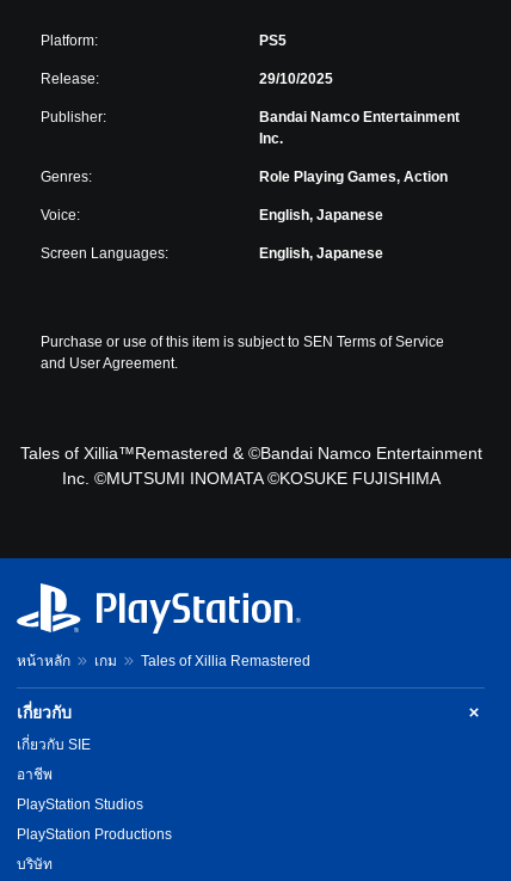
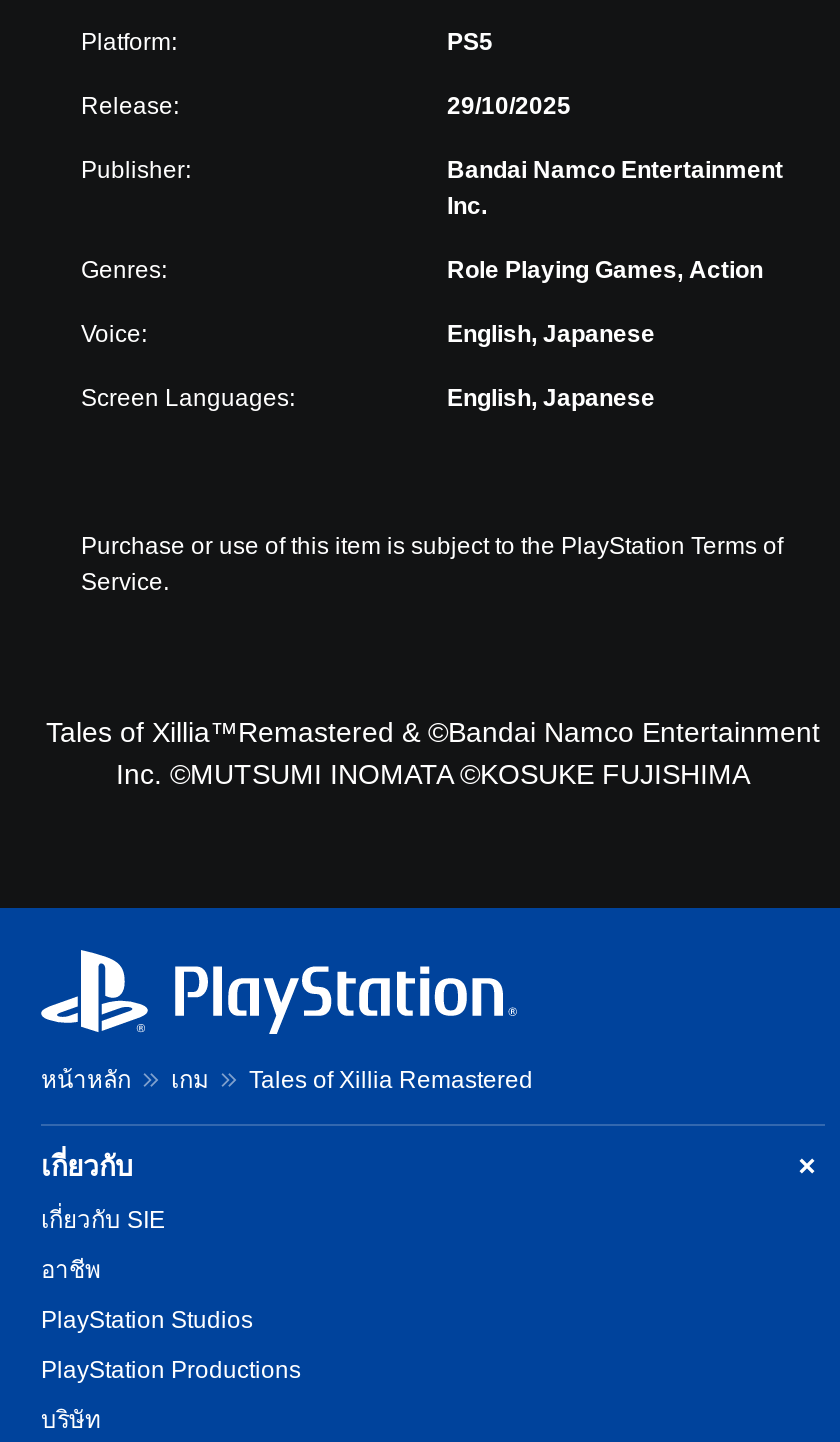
- Purchase or use of this item is subject to SEN Terms of Service
- and User Agreement.
+ Purchase or use of this item is subject to the PlayStation Terms of
+ Service.
